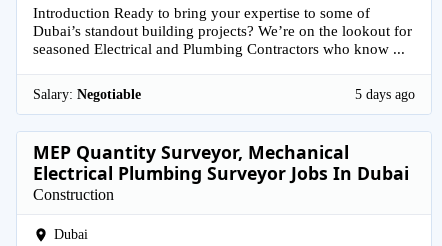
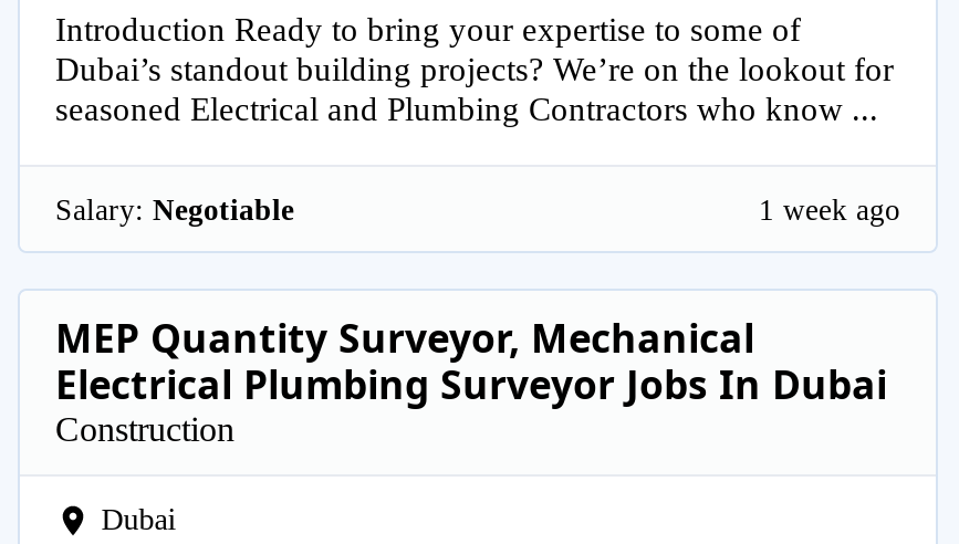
- 5 days ago
+ 1 week ago
